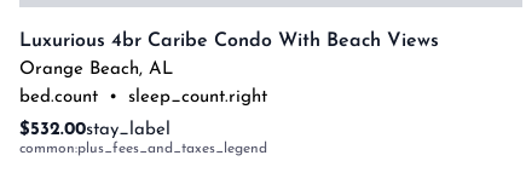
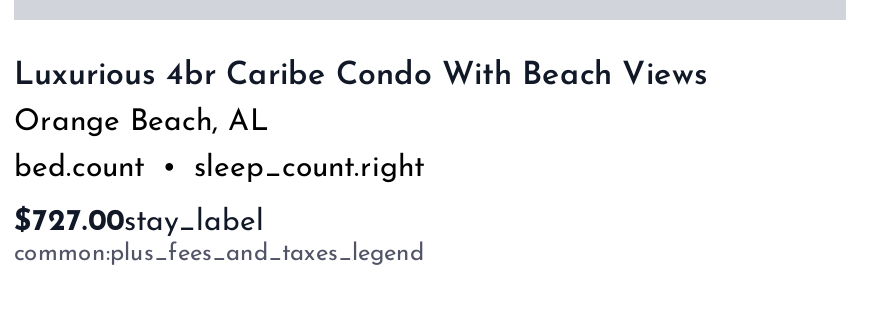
- $532.00stay_label
+ $727.00stay_label
